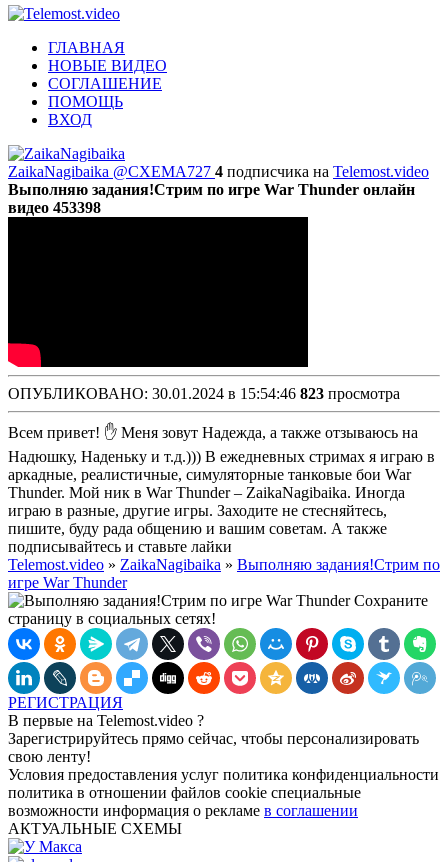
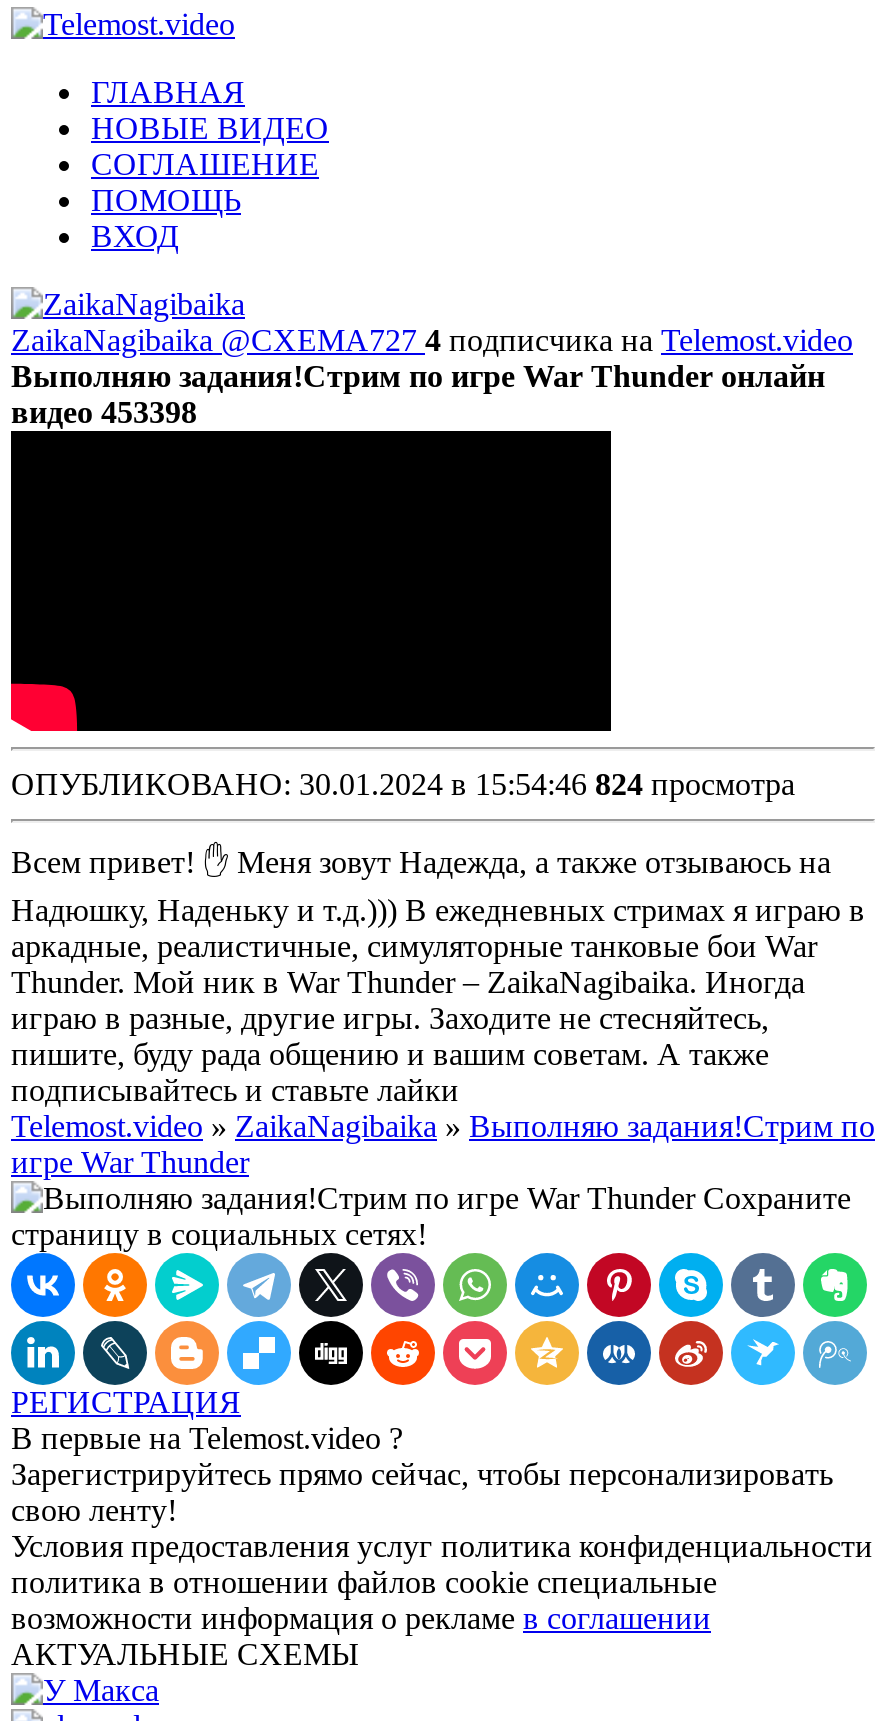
- ОПУБЛИКОВАНО: 30.01.2024 в 15:54:46 823 просмотра
+ ОПУБЛИКОВАНО: 30.01.2024 в 15:54:46 824 просмотра
